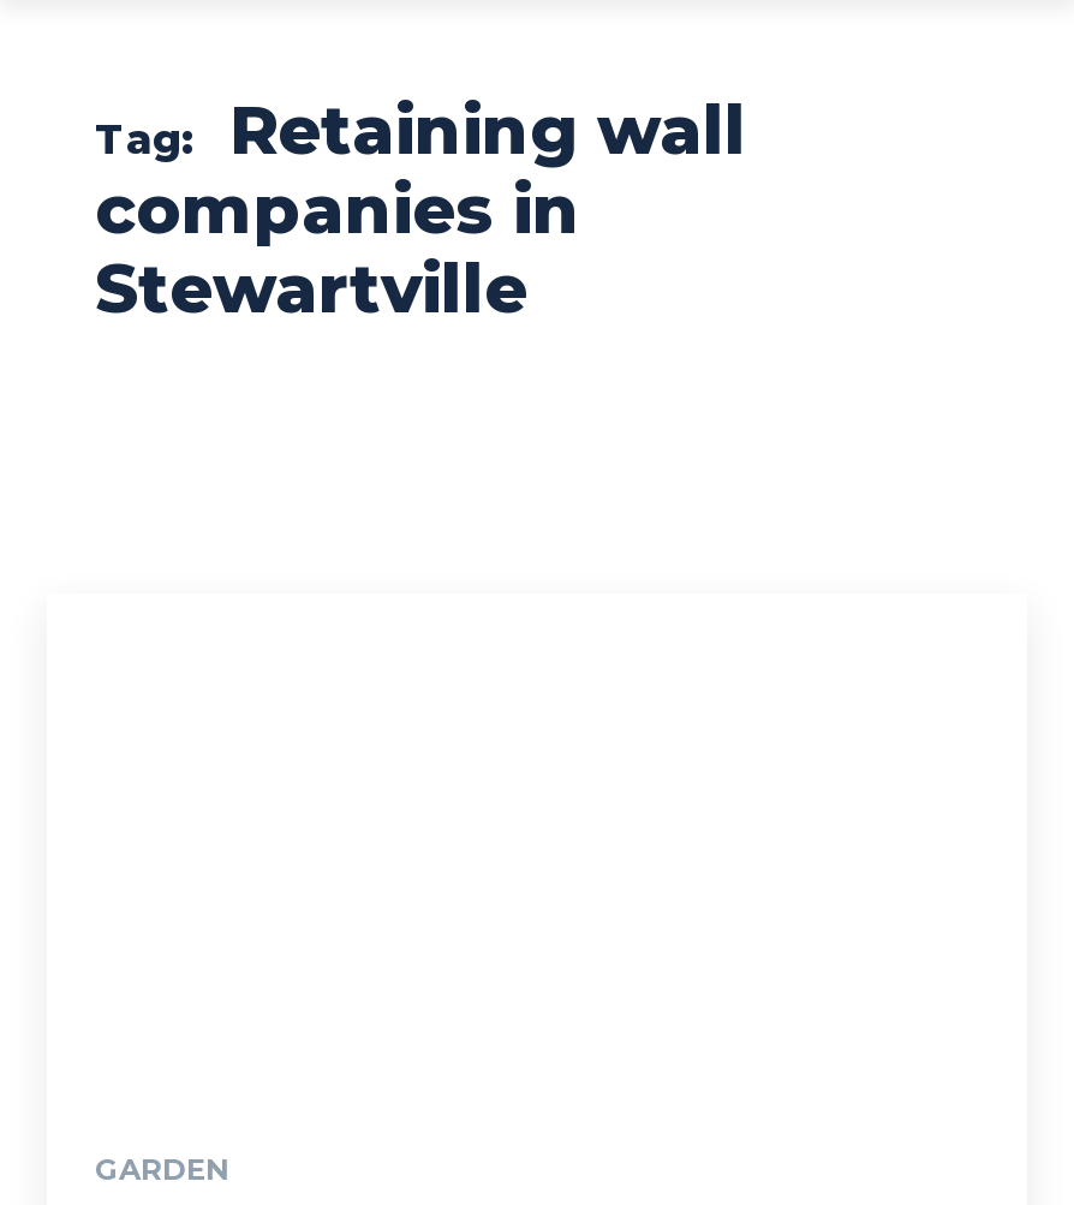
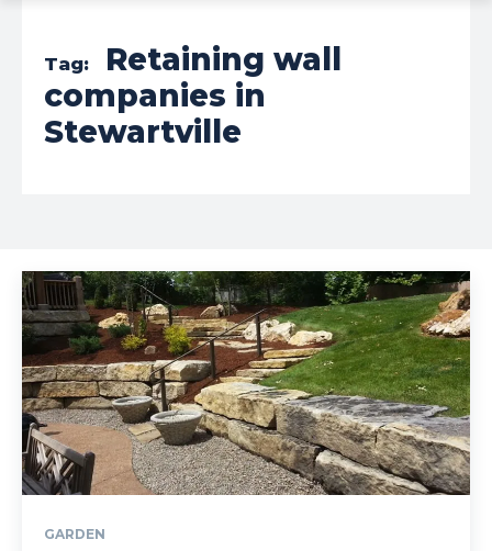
+ [image]
